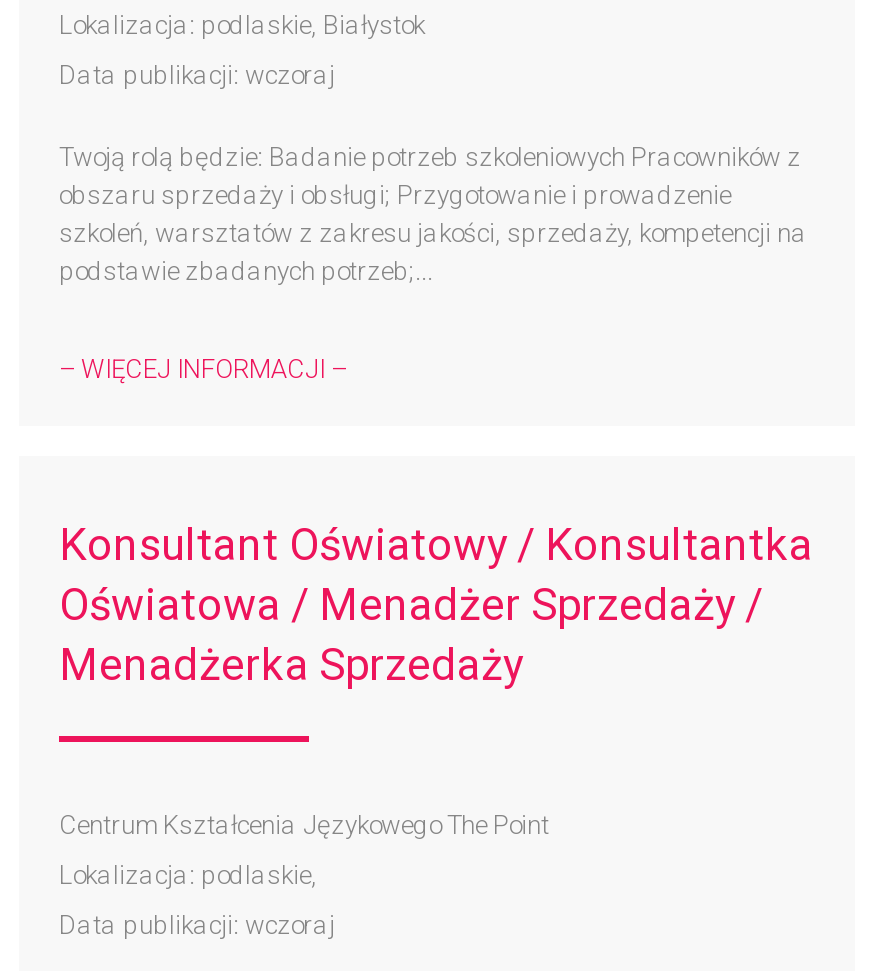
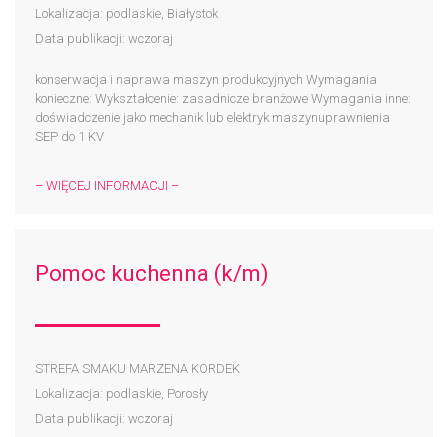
- Twoją rolą będzie: Badanie potrzeb szkoleniowych Pracowników z
- obszaru sprzedaży i obsługi; Przygotowanie i prowadzenie
- szkoleń, warsztatów z zakresu jakości, sprzedaży, kompetencji na
- podstawie zbadanych potrzeb;...
+ konserwacja i naprawa maszyn produkcyjnych Wymagania
+ konieczne: Wykształcenie: zasadnicze branżowe Wymagania inne:
+ doświadczenie jako mechanik lub elektryk maszynuprawnienia
+ SEP do 1 KV

- Konsultant Oświatowy / Konsultantka
- Oświatowa / Menadżer Sprzedaży /
- Menadżerka Sprzedaży
+ Pomoc kuchenna (k/m)

- Centrum Kształcenia Językowego The Point
+ STREFA SMAKU MARZENA KORDEK

- Lokalizacja: podlaskie,
+ Lokalizacja: podlaskie, Porosły
